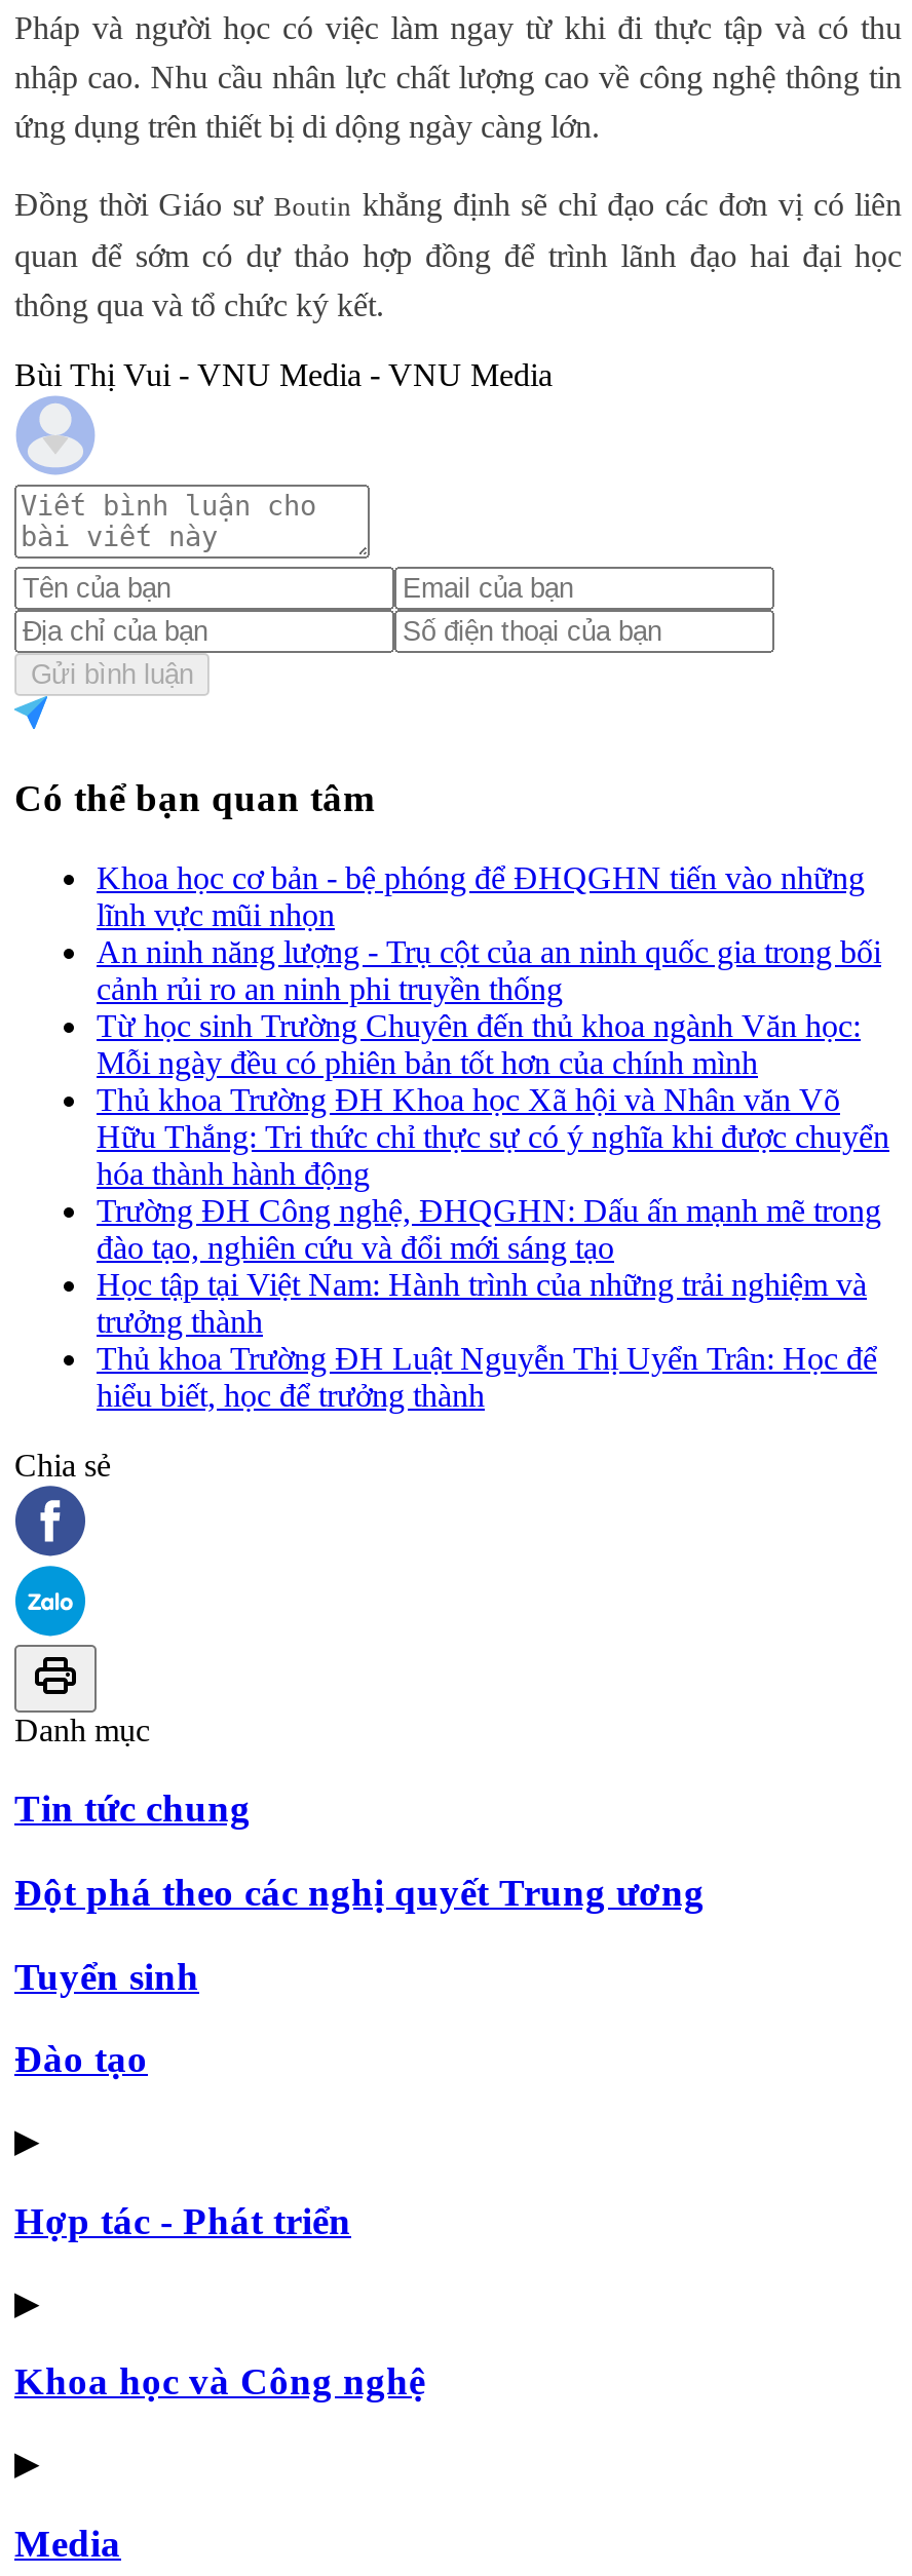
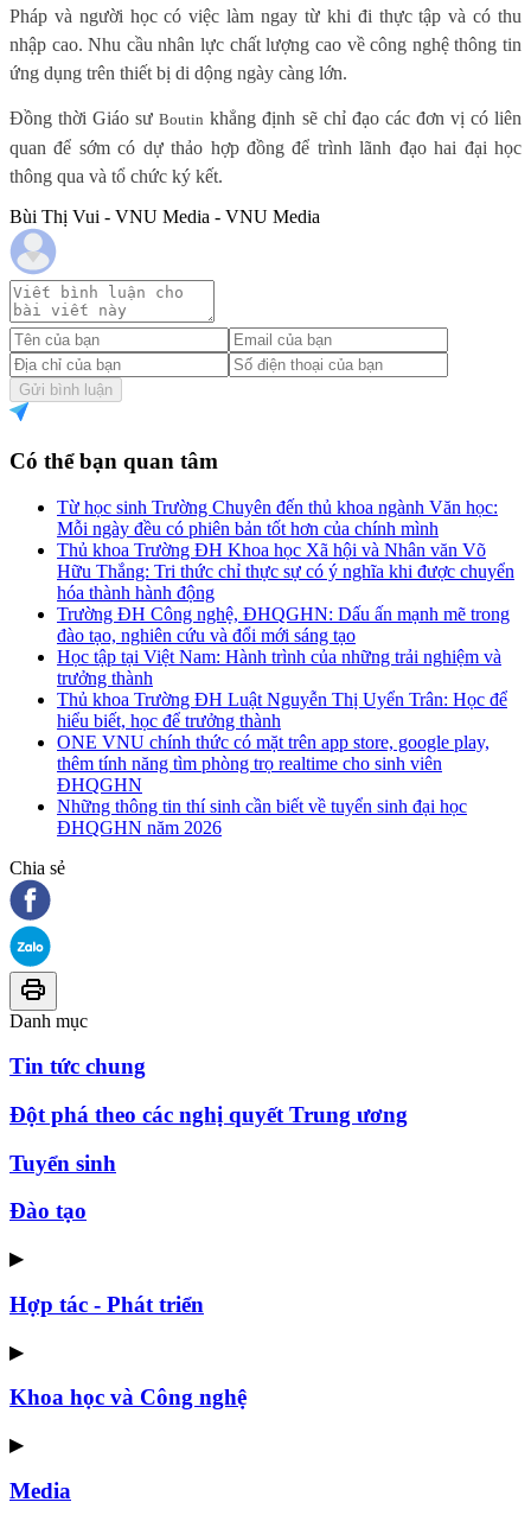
- Khoa học cơ bản - bệ phóng để ĐHQGHN tiến vào những
- lĩnh vực mũi nhọn
- An ninh năng lượng - Trụ cột của an ninh quốc gia trong bối
- cảnh rủi ro an ninh phi truyền thống

moved up: Từ học sinh Trường Chuyên đến thủ khoa ngành Văn học: | Mỗi ngày đều có phiên bản tốt hơn của chính mình | Thủ khoa Trường ĐH Khoa học Xã hội và Nhân văn Võ | ... | Thủ khoa Trường ĐH Luật Nguyễn Thị Uyển Trân: Học để | hiểu biết, học để trưởng thành

+ ONE VNU chính thức có mặt trên app store, google play,
+ thêm tính năng tìm phòng trọ realtime cho sinh viên
+ ĐHQGHN
+ Những thông tin thí sinh cần biết về tuyển sinh đại học
+ ĐHQGHN năm 2026
